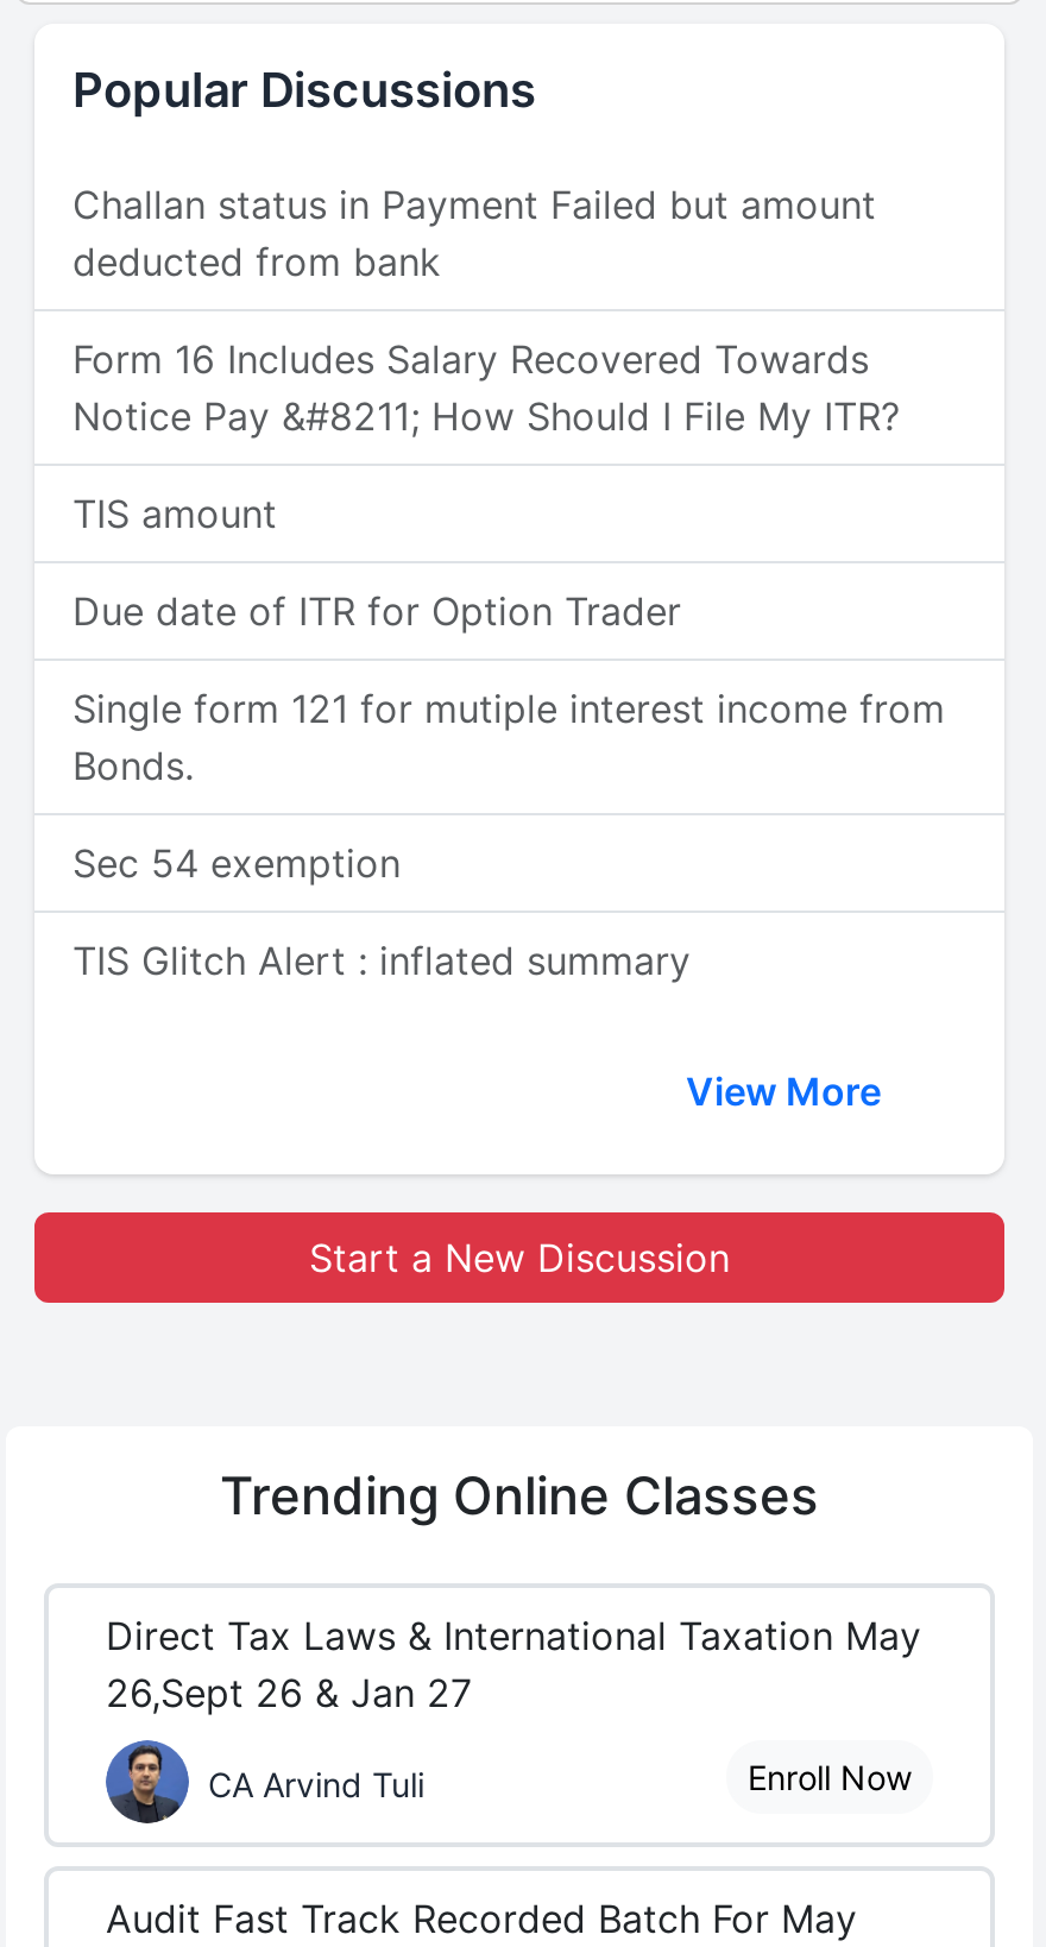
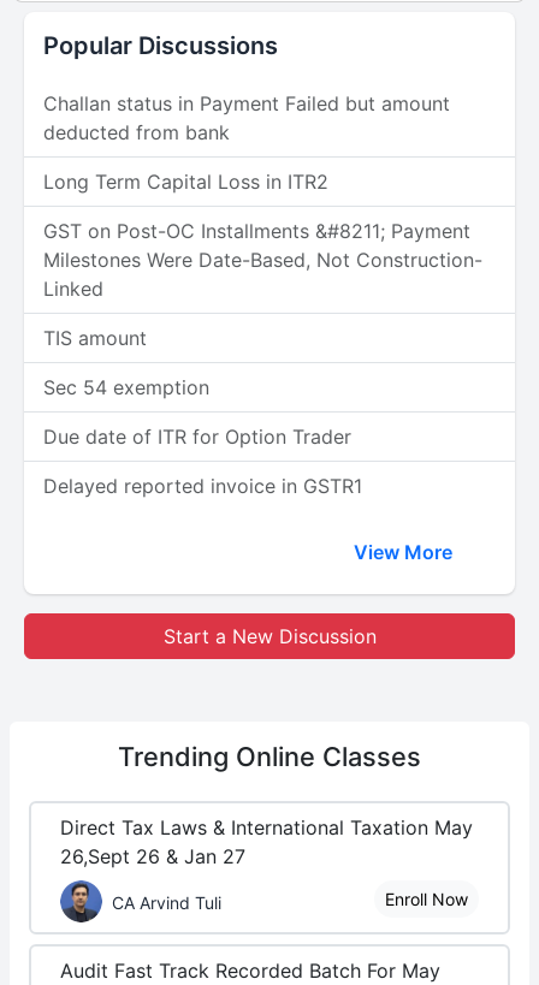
- Form 16 Includes Salary Recovered Towards
- Notice Pay &#8211; How Should I File My ITR?
+ Long Term Capital Loss in ITR2
+ GST on Post-OC Installments &#8211; Payment
+ Milestones Were Date-Based, Not Construction-
+ Linked

moved down: TIS amount

moved down: Due date of ITR for Option Trader

- Single form 121 for mutiple interest income from
- Bonds.

moved up: Sec 54 exemption

- TIS Glitch Alert : inflated summary
+ Delayed reported invoice in GSTR1
